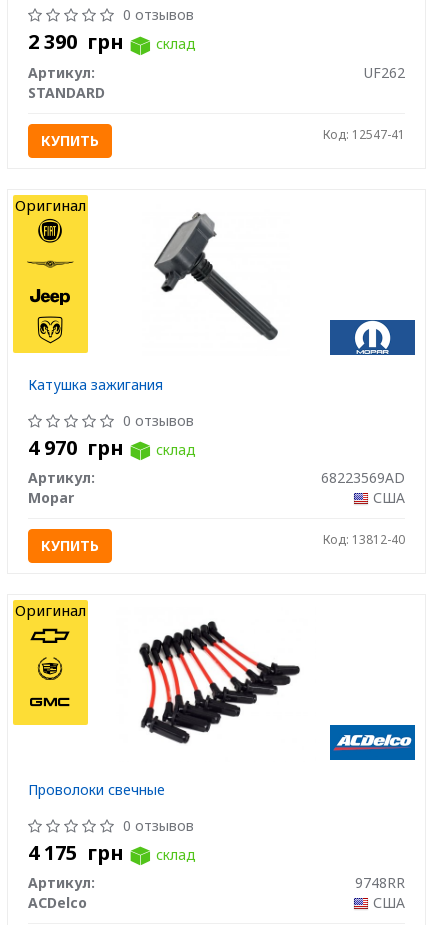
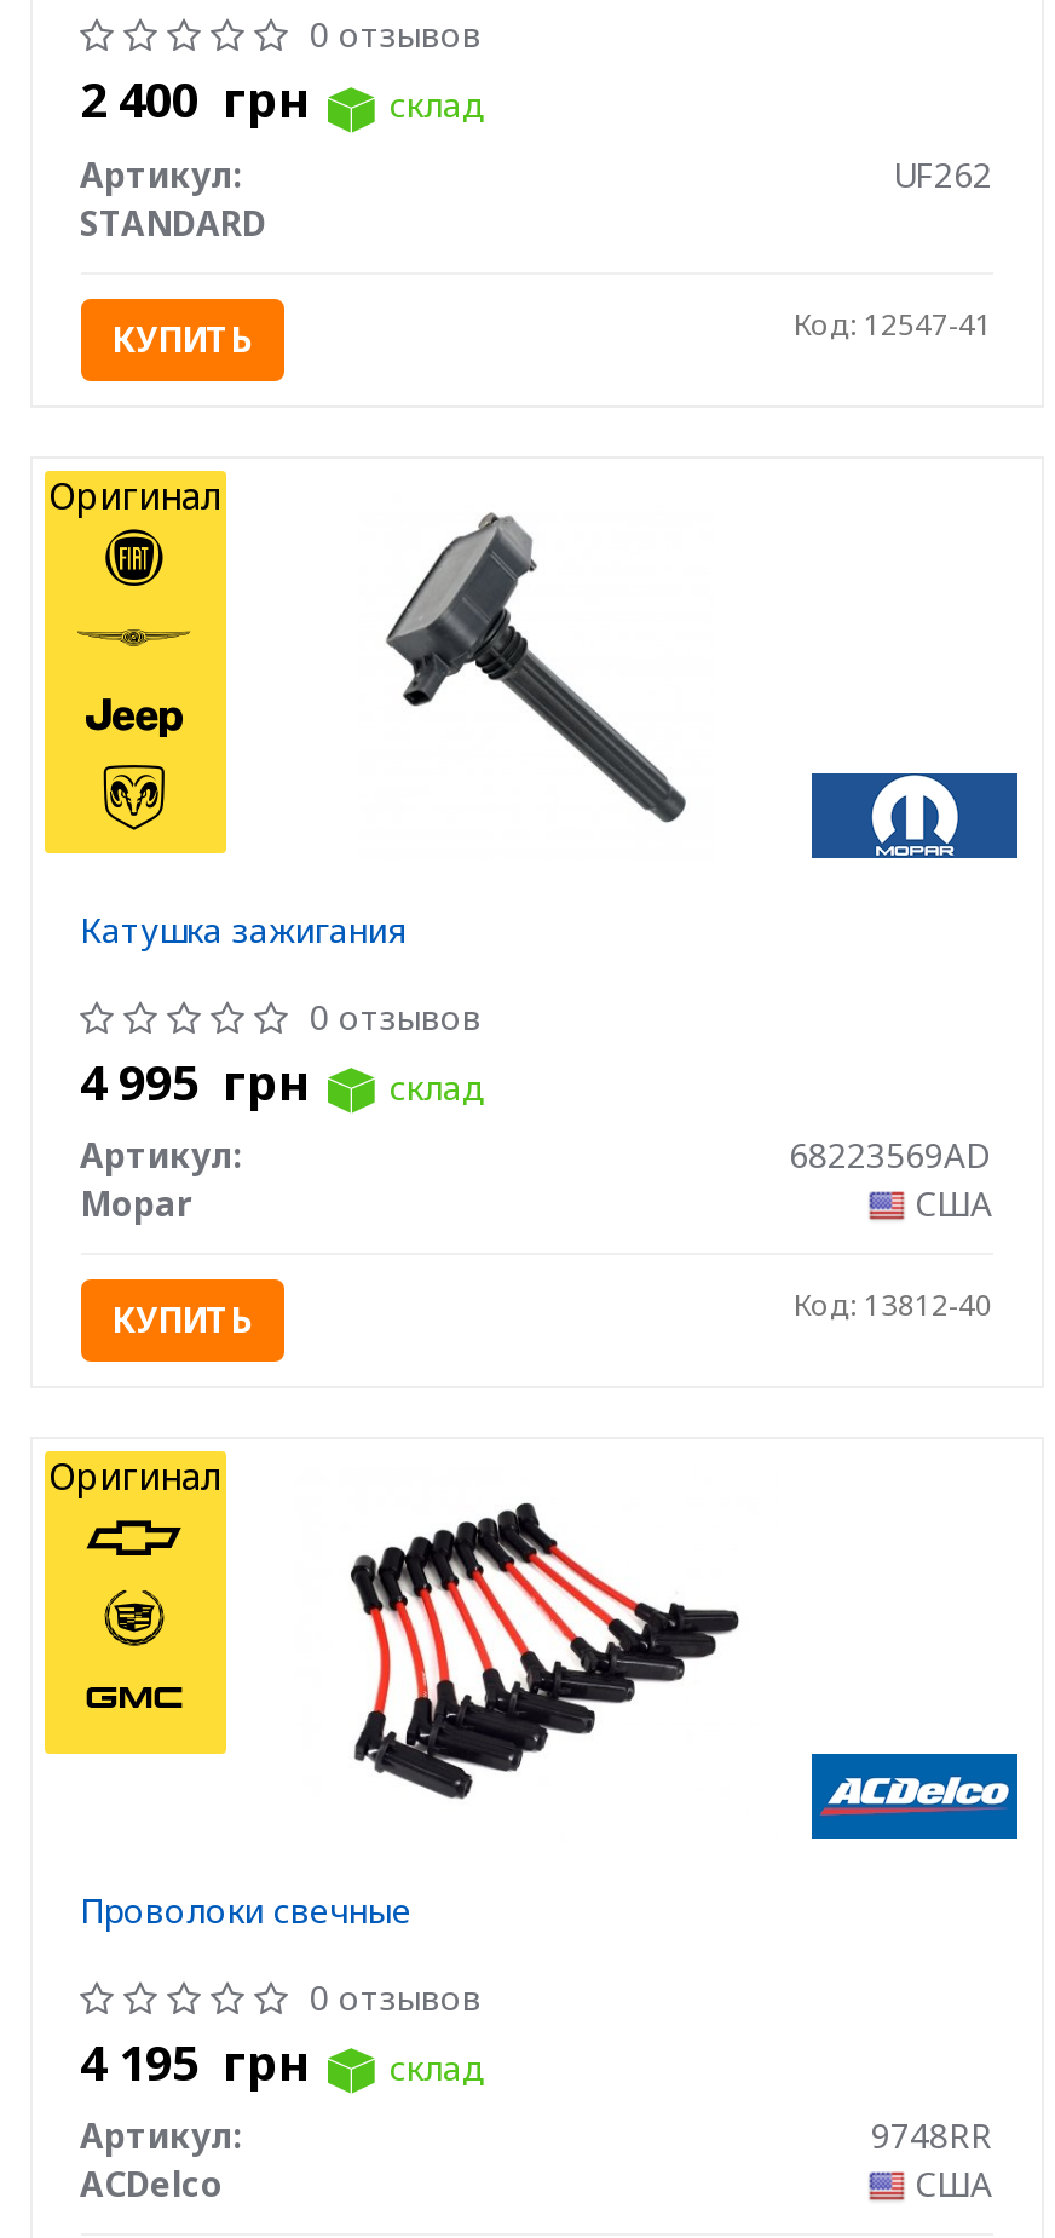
- 2 390 грн склад
+ 2 400 грн склад

- 4 970 грн склад
+ 4 995 грн склад

- 4 175 грн склад
+ 4 195 грн склад
